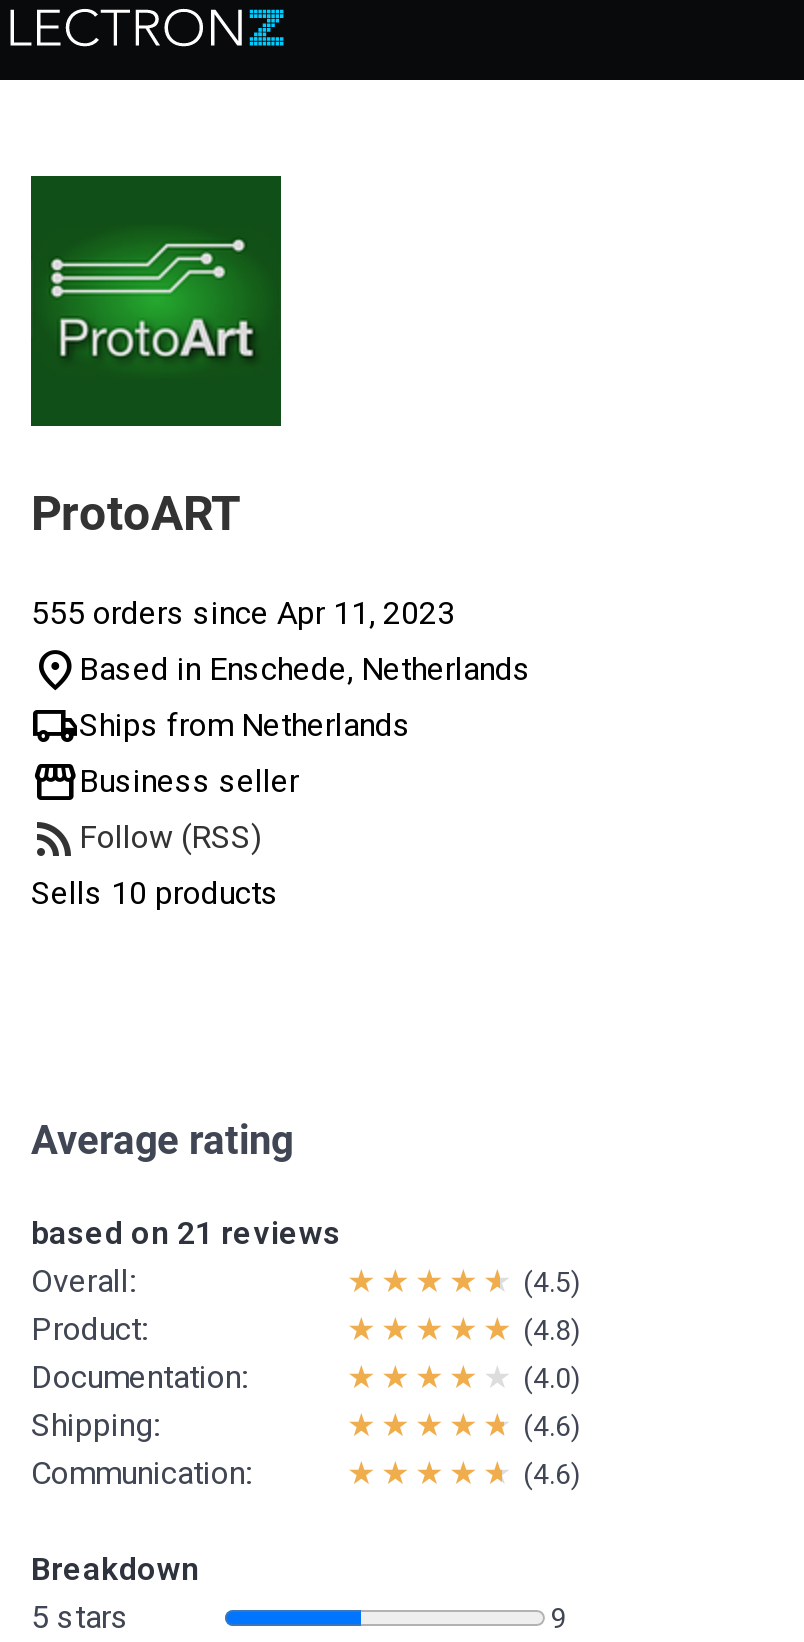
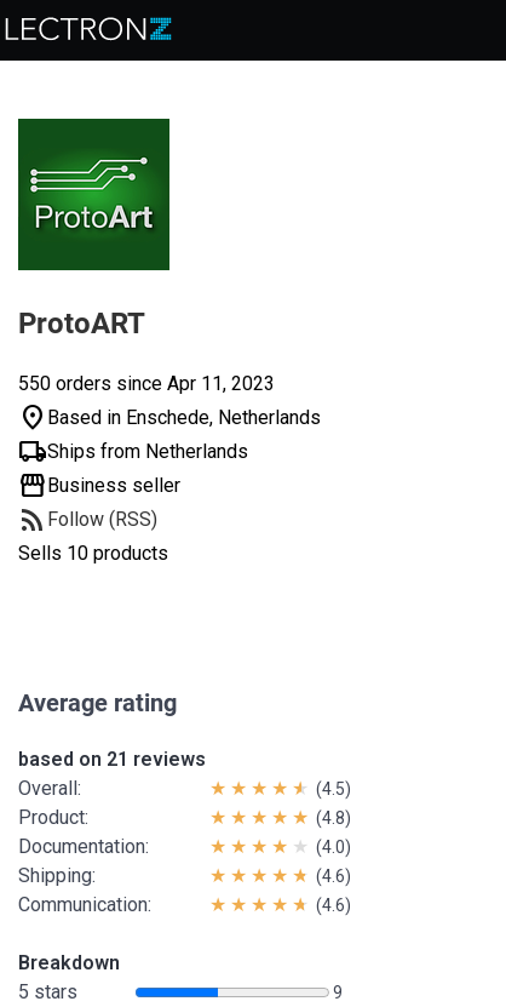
- 555 orders since Apr 11, 2023
+ 550 orders since Apr 11, 2023
